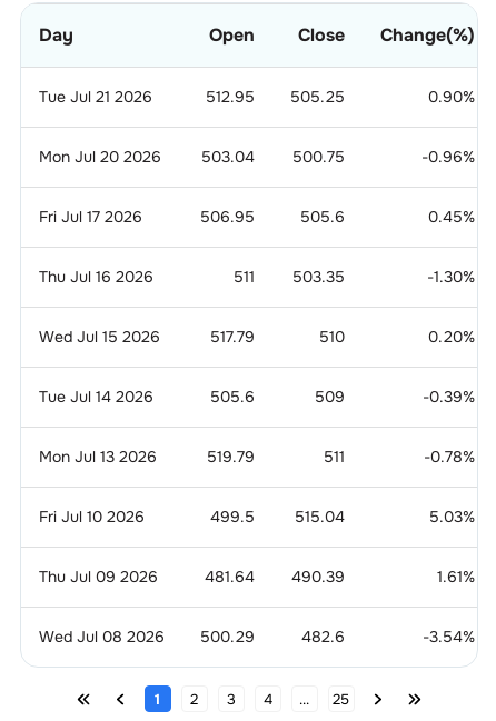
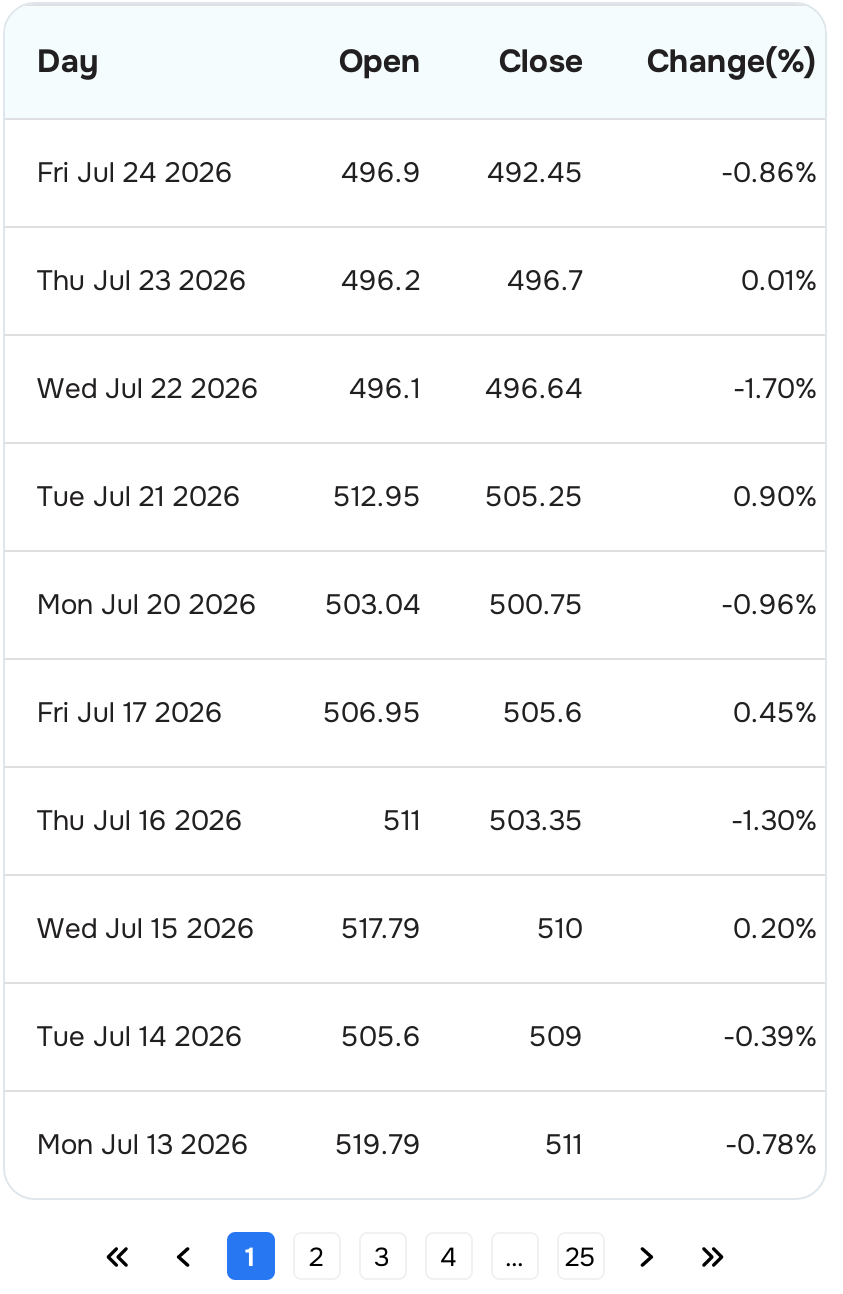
+ Fri Jul 24 2026
+ 496.9
+ 492.45
+ -0.86%
+ Thu Jul 23 2026
+ 496.2
+ 496.7
+ 0.01%
+ Wed Jul 22 2026
+ 496.1
+ 496.64
+ -1.70%

moved down: Tue Jul 21 2026 | 512.95 | 505.25 | ... | 511 | -0.78%

- Fri Jul 10 2026
- 499.5
- 515.04
- 5.03%
- Thu Jul 09 2026
- 481.64
- 490.39
- 1.61%
- Wed Jul 08 2026
- 500.29
- 482.6
- -3.54%
